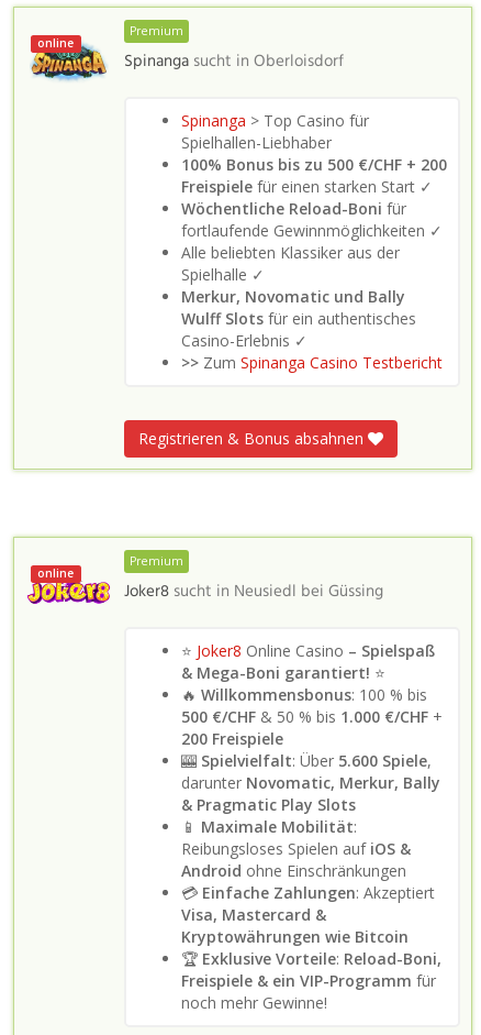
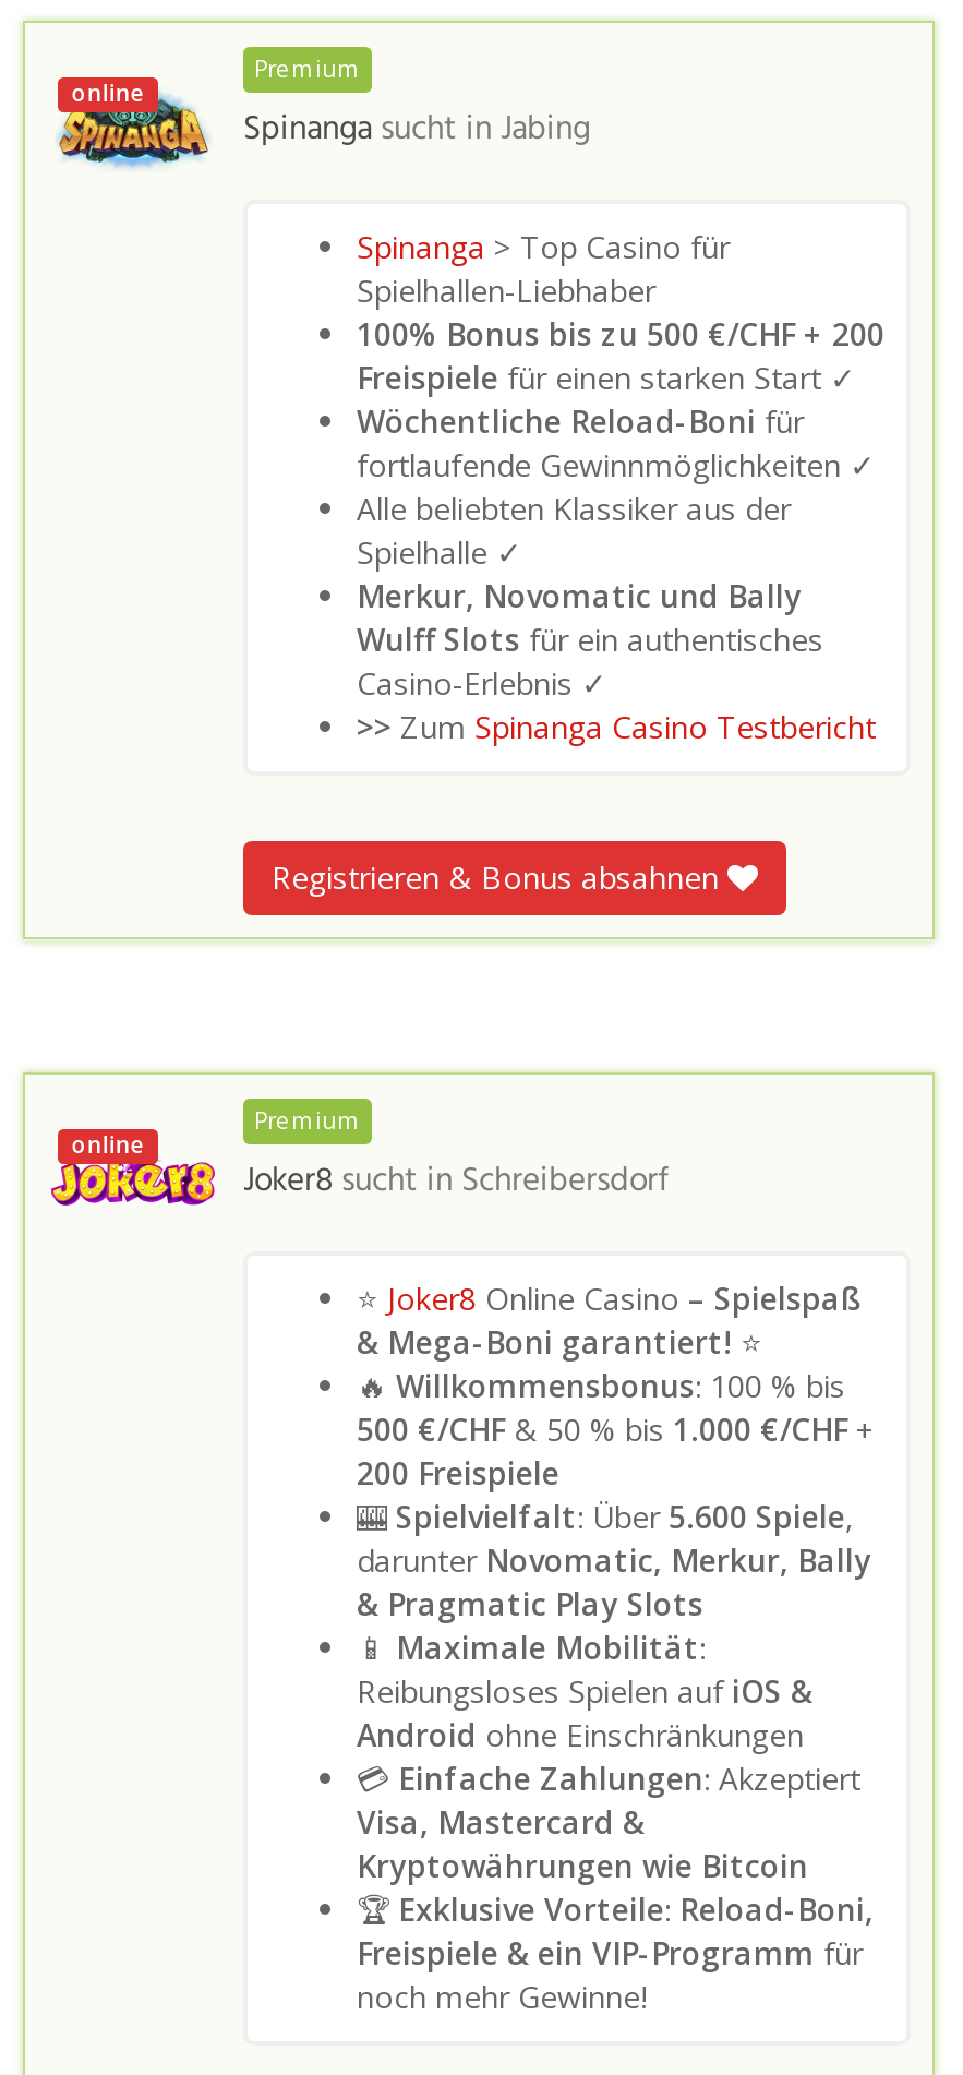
- Spinanga sucht in Oberloisdorf
+ Spinanga sucht in Jabing

- Joker8 sucht in Neusiedl bei Güssing
+ Joker8 sucht in Schreibersdorf
